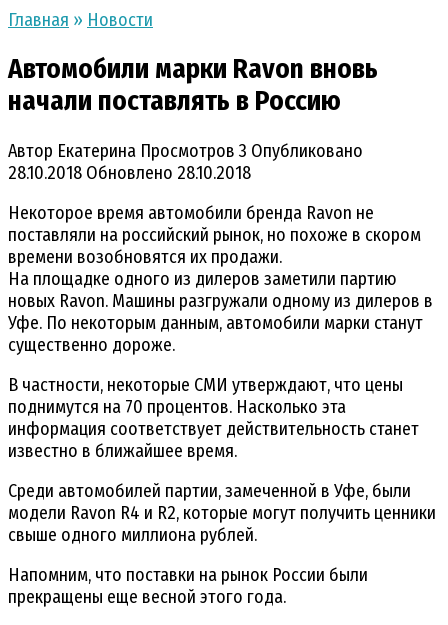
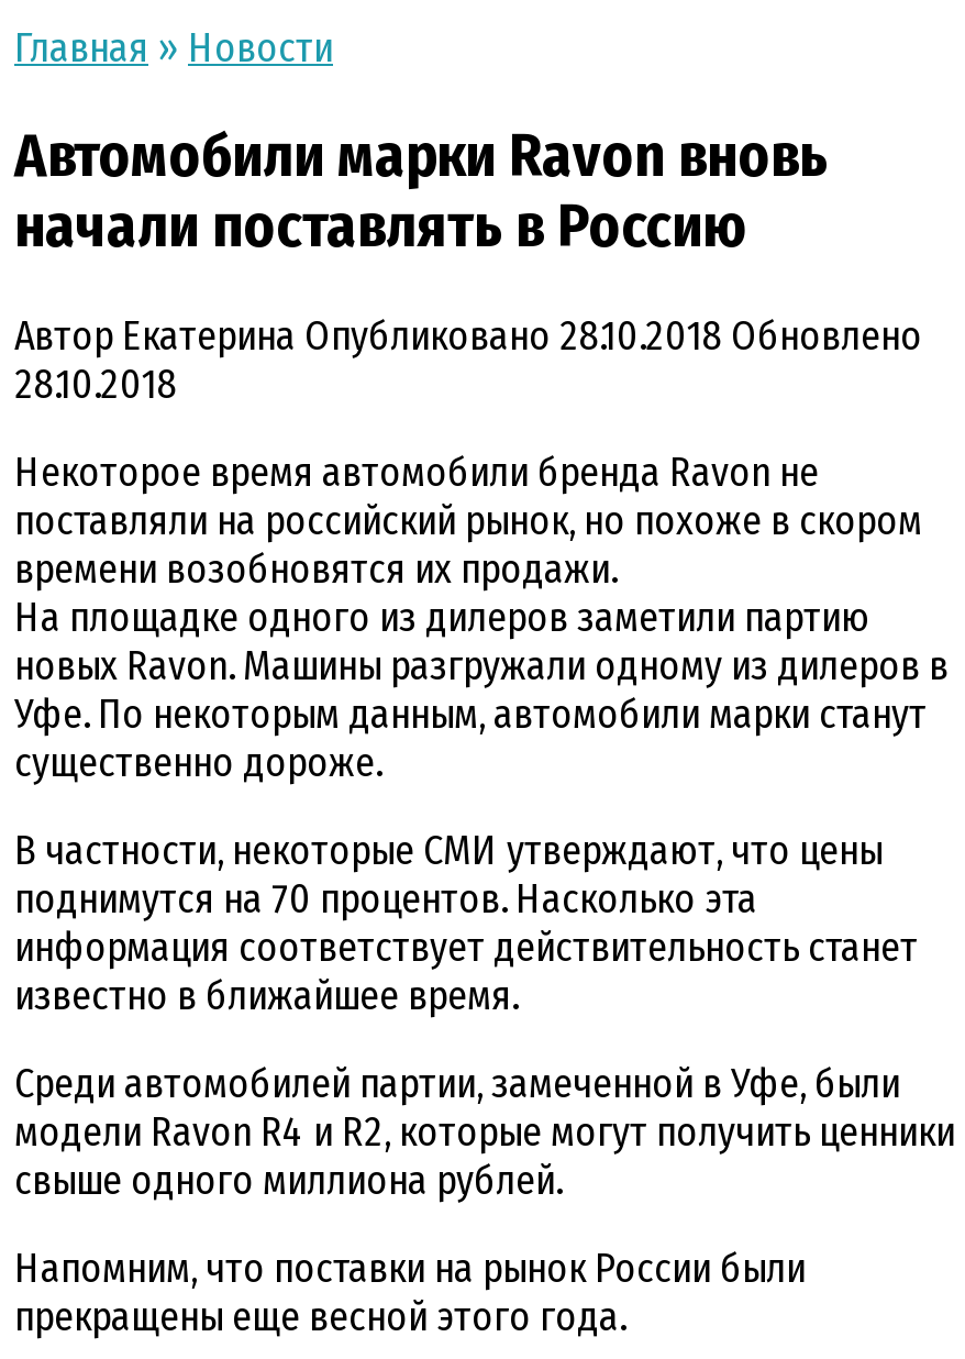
- Автор Екатерина Просмотров 3 Опубликовано
- 28.10.2018 Обновлено 28.10.2018
+ Автор Екатерина Опубликовано 28.10.2018 Обновлено
+ 28.10.2018
